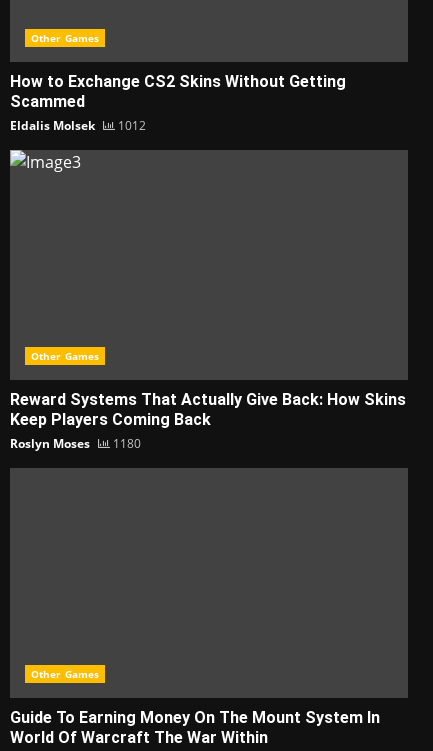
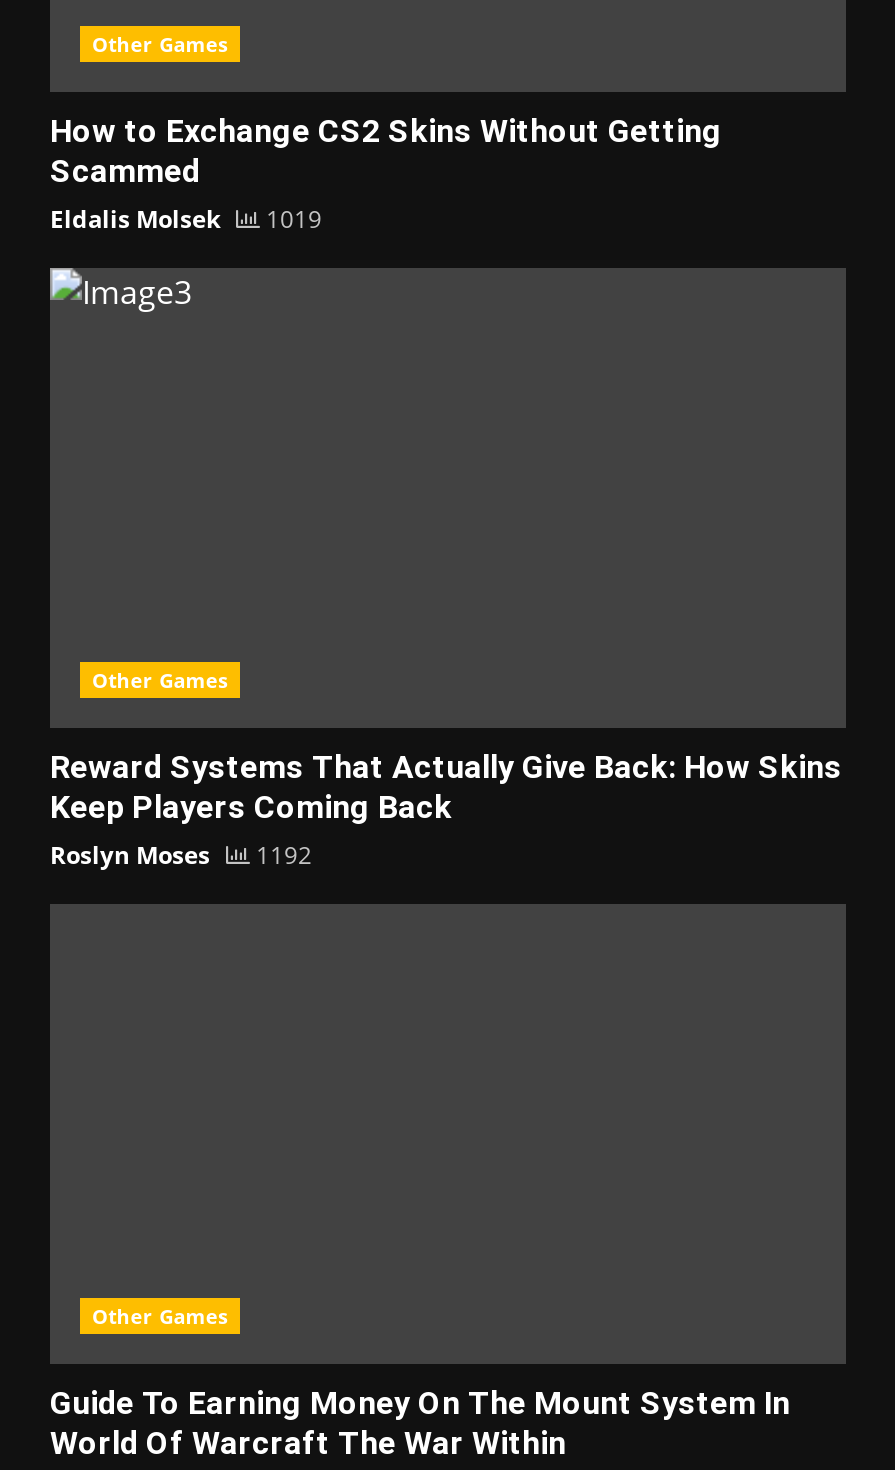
- Eldalis Molsek 1012
+ Eldalis Molsek 1019

- Roslyn Moses 1180
+ Roslyn Moses 1192
